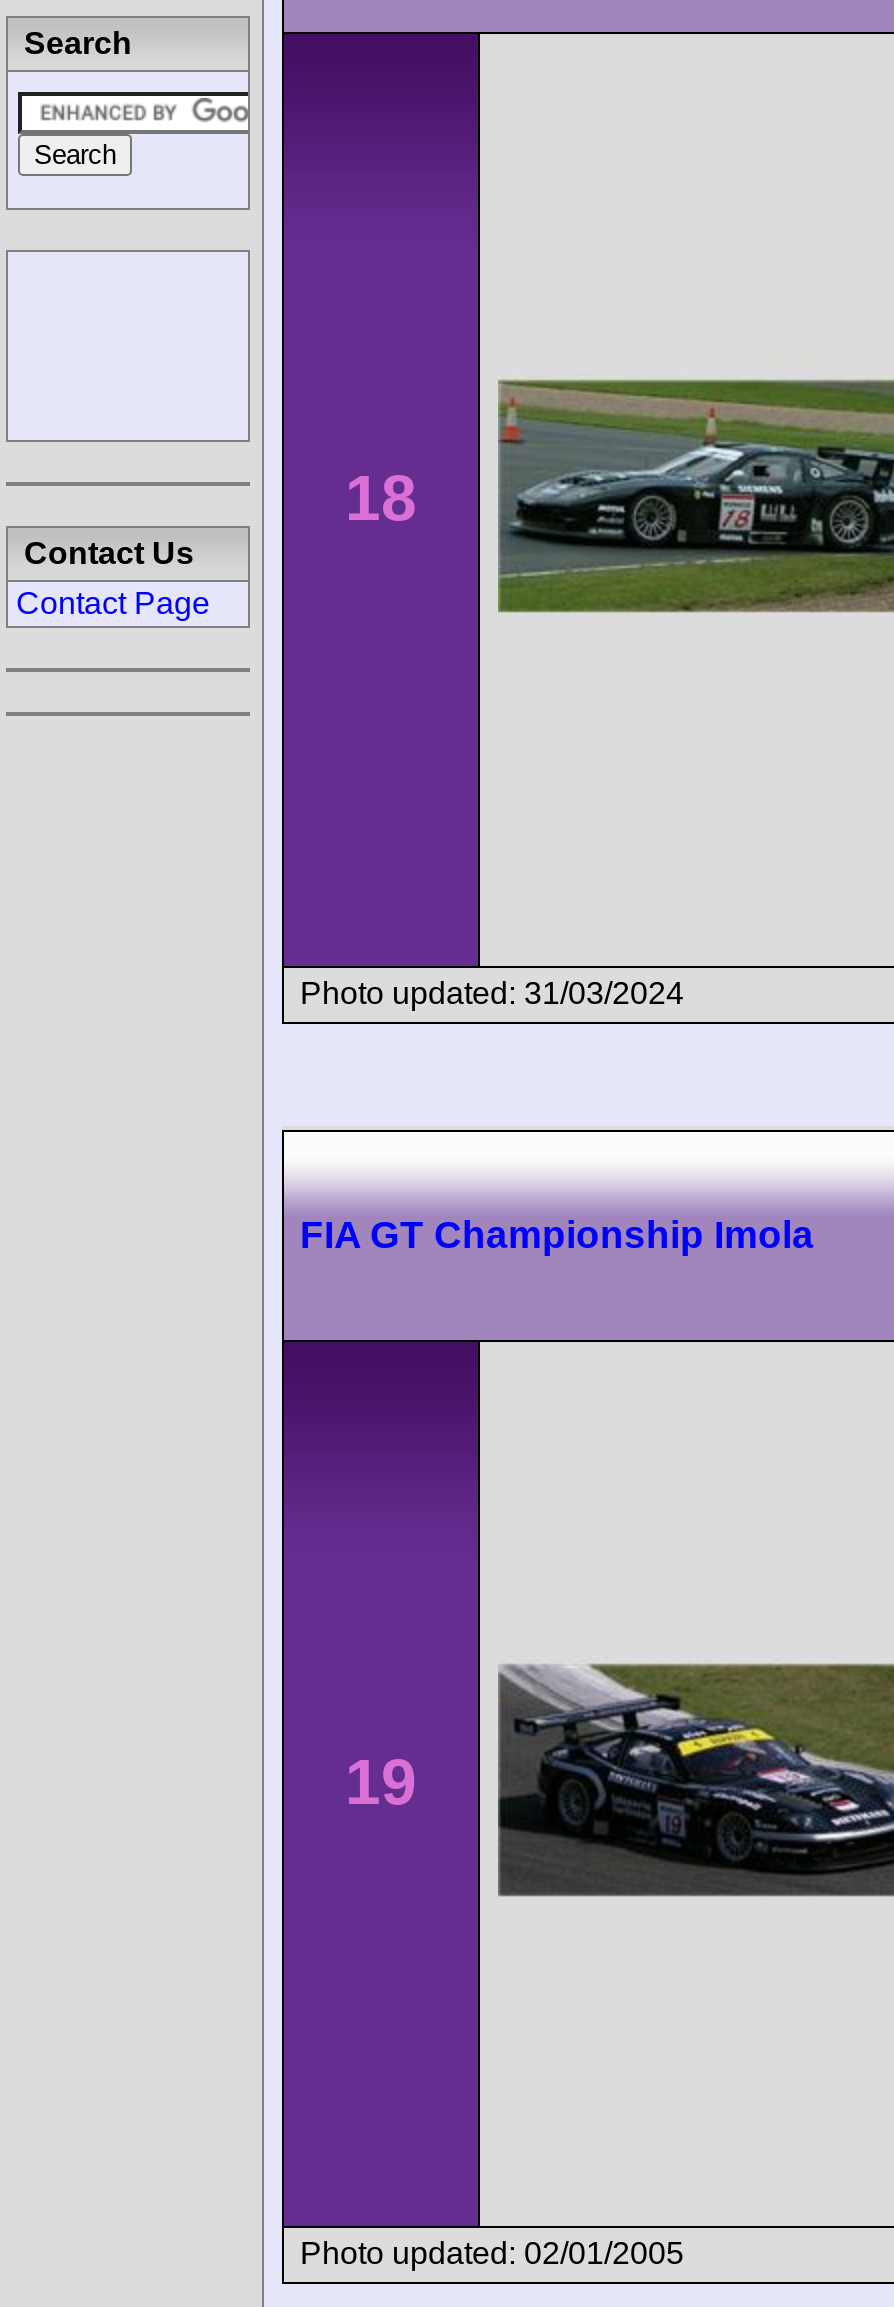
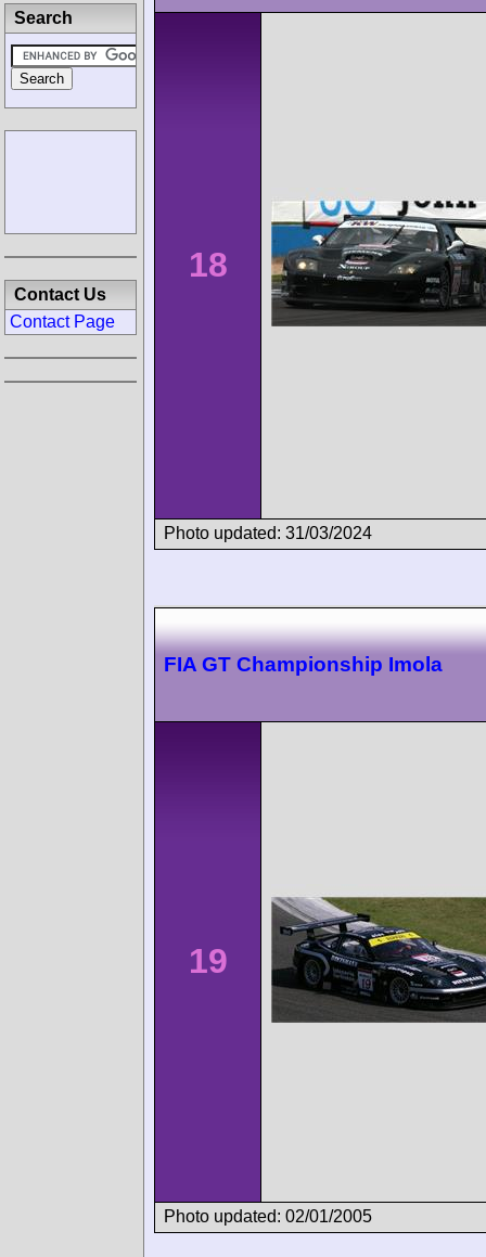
- [image]
+ [image]
